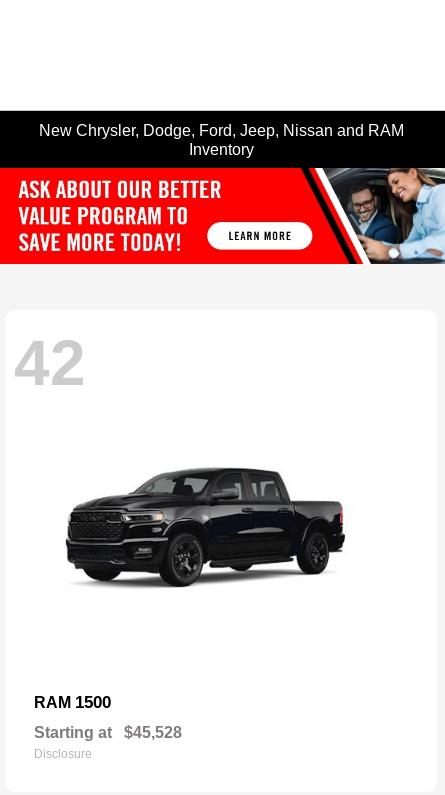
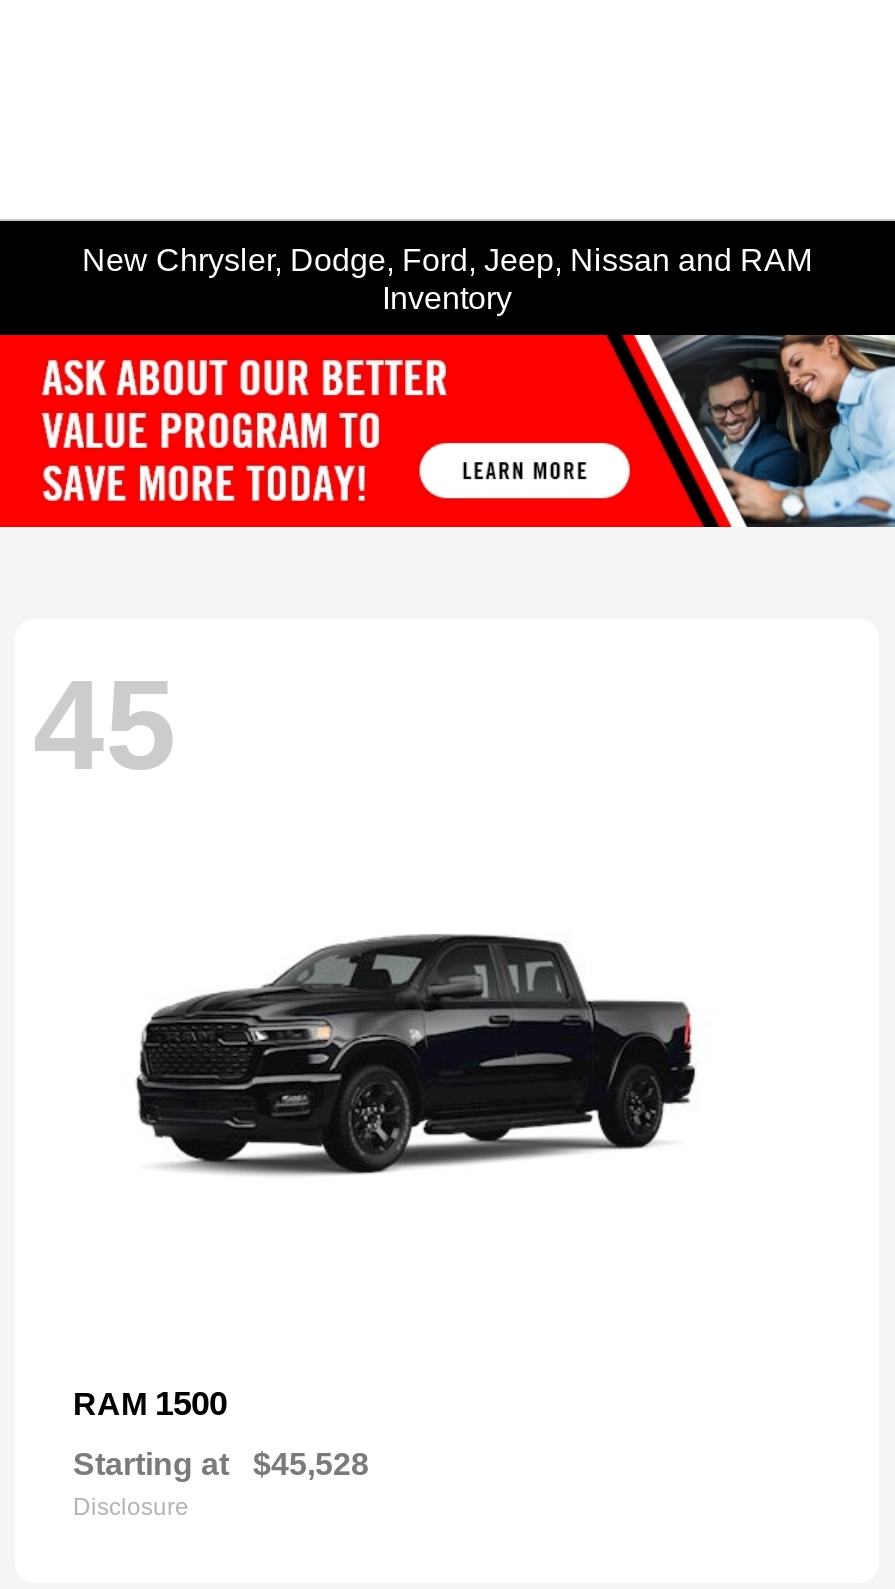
- 42
+ 45
